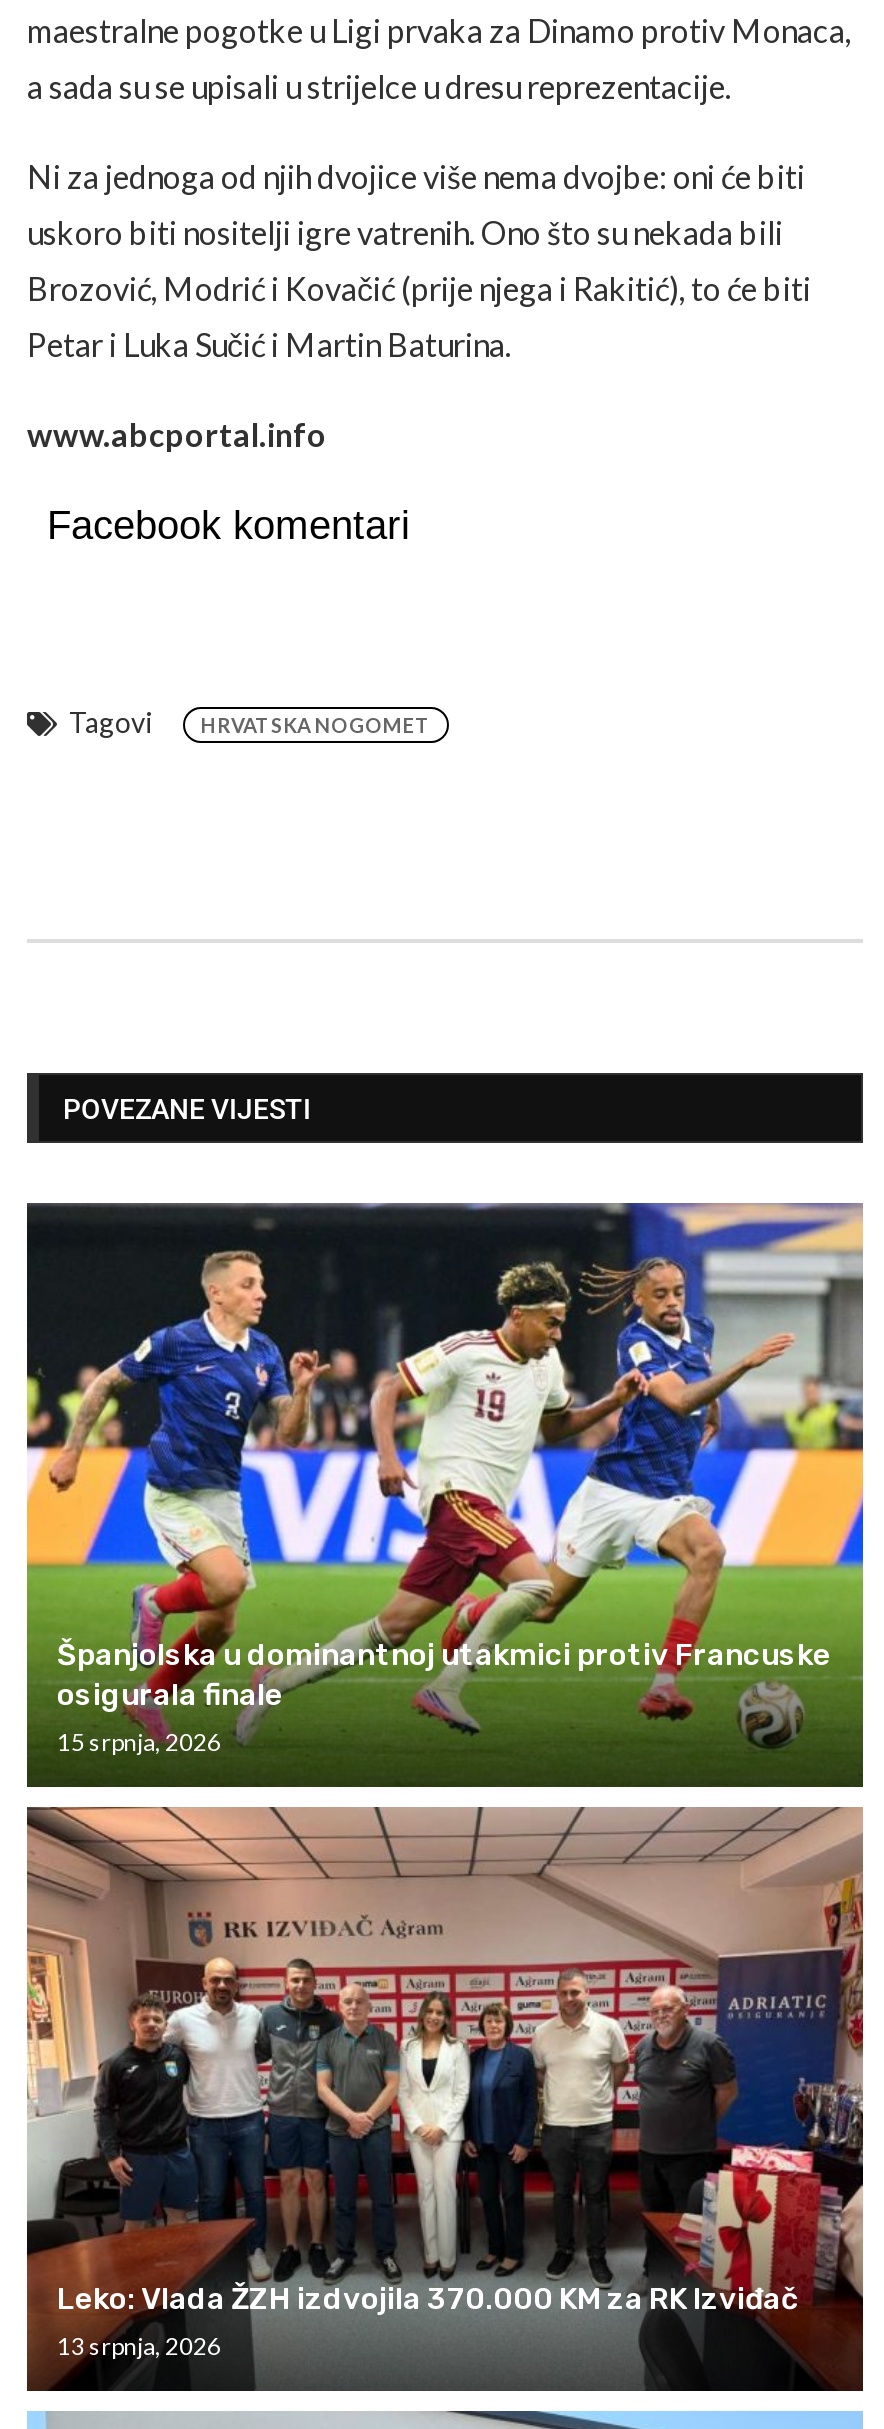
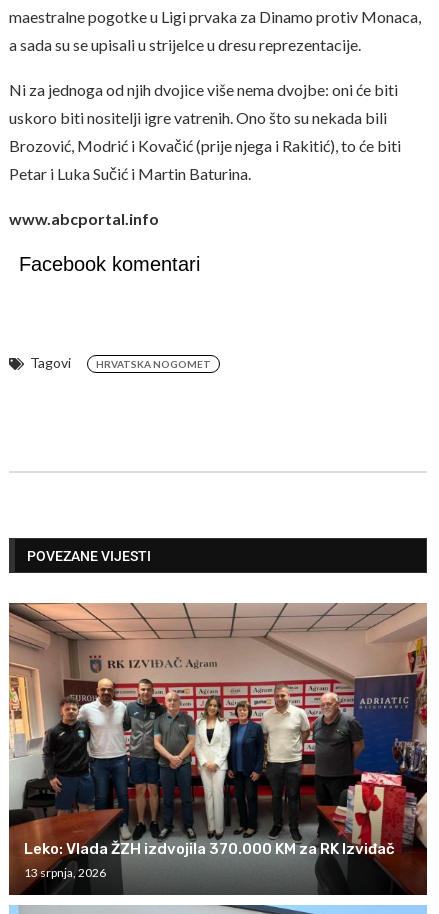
- [image]
- Španjolska u dominantnoj utakmici protiv Francuske
- osigurala finale
- 15 srpnja, 2026
